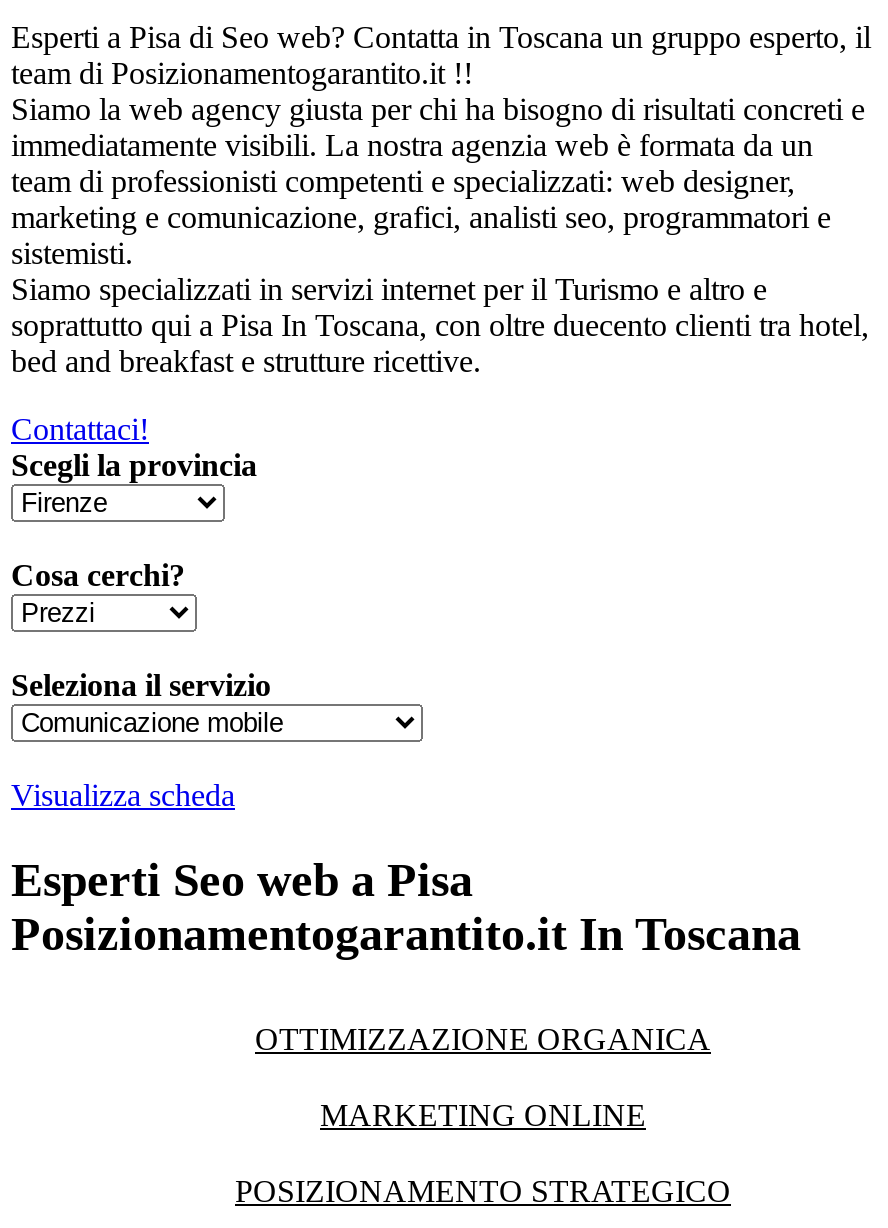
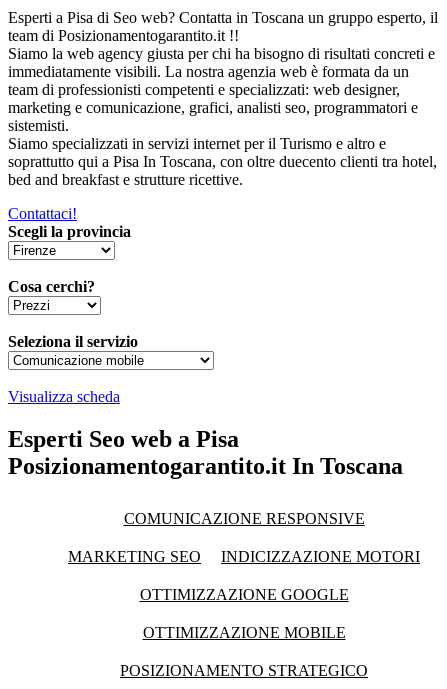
- OTTIMIZZAZIONE ORGANICA
- MARKETING ONLINE
+ COMUNICAZIONE RESPONSIVE
+ MARKETING SEO
+ INDICIZZAZIONE MOTORI
+ OTTIMIZZAZIONE GOOGLE
+ OTTIMIZZAZIONE MOBILE
